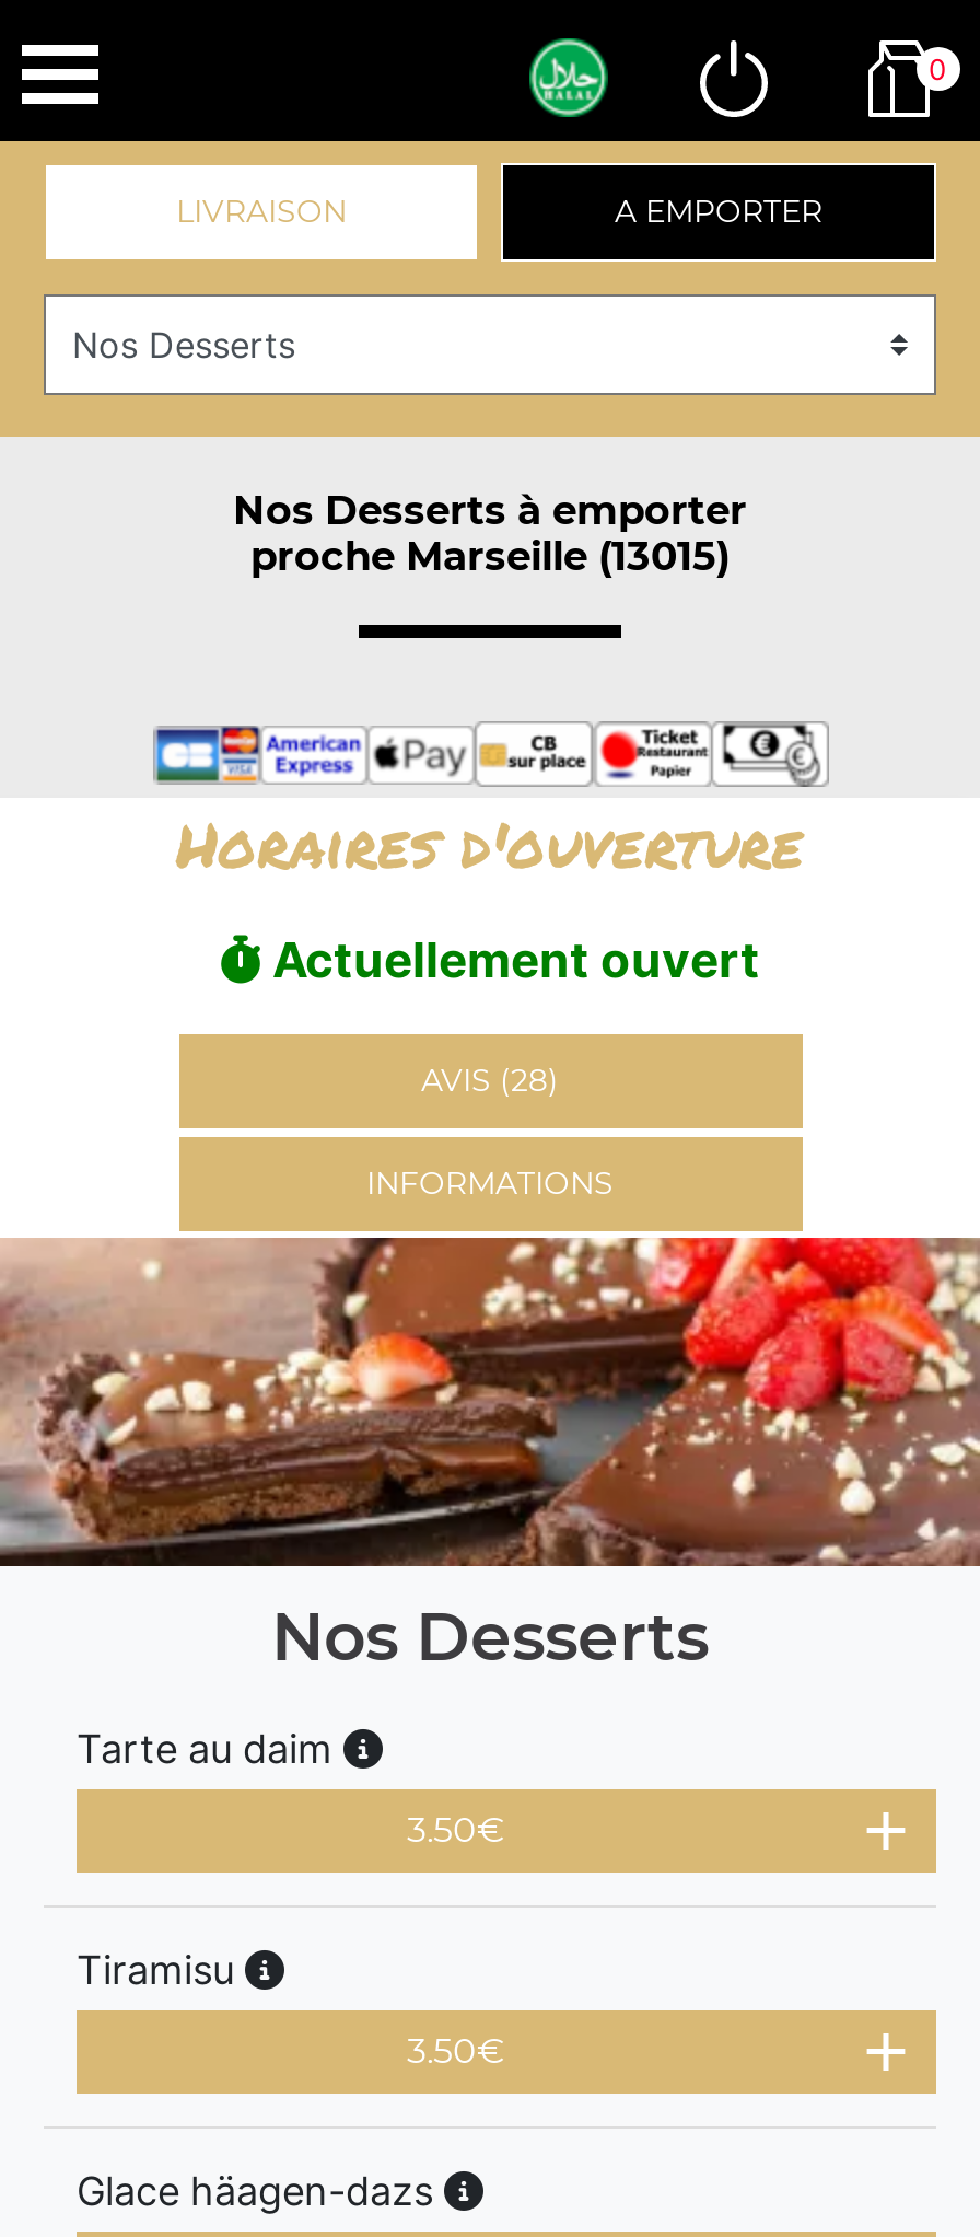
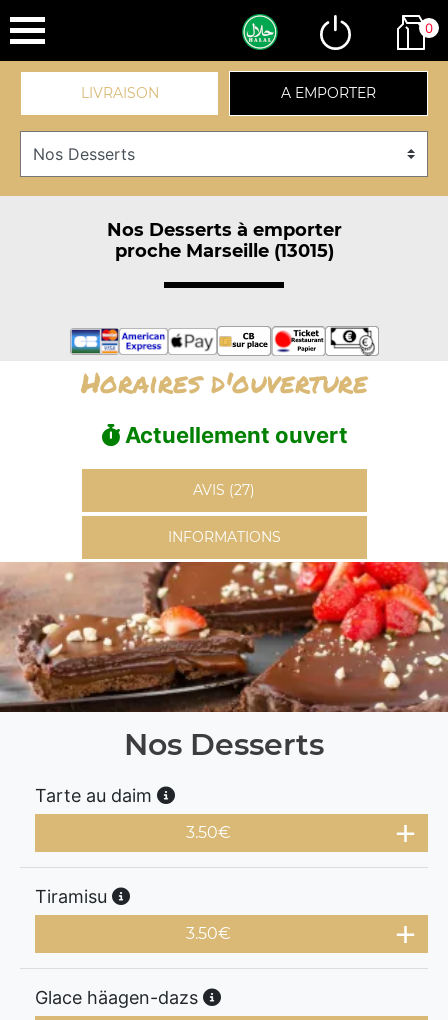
- AVIS (28)
+ AVIS (27)
